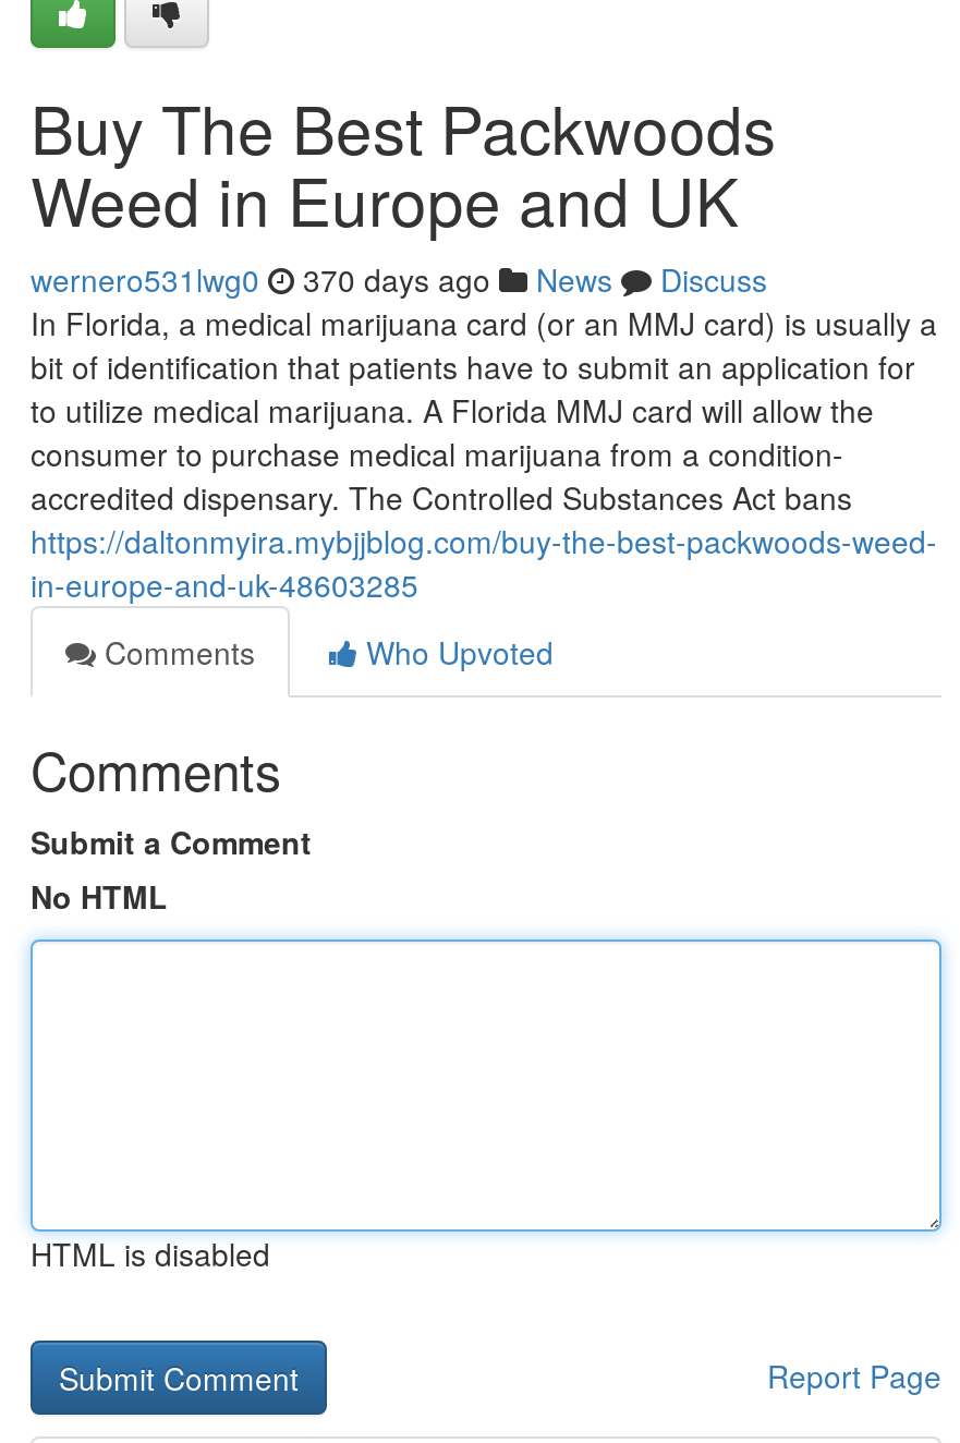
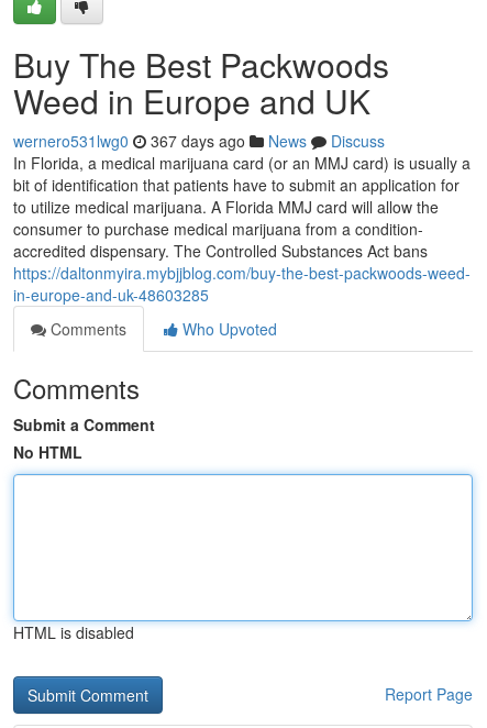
- wernero531lwg0 370 days ago News Discuss
+ wernero531lwg0 367 days ago News Discuss
